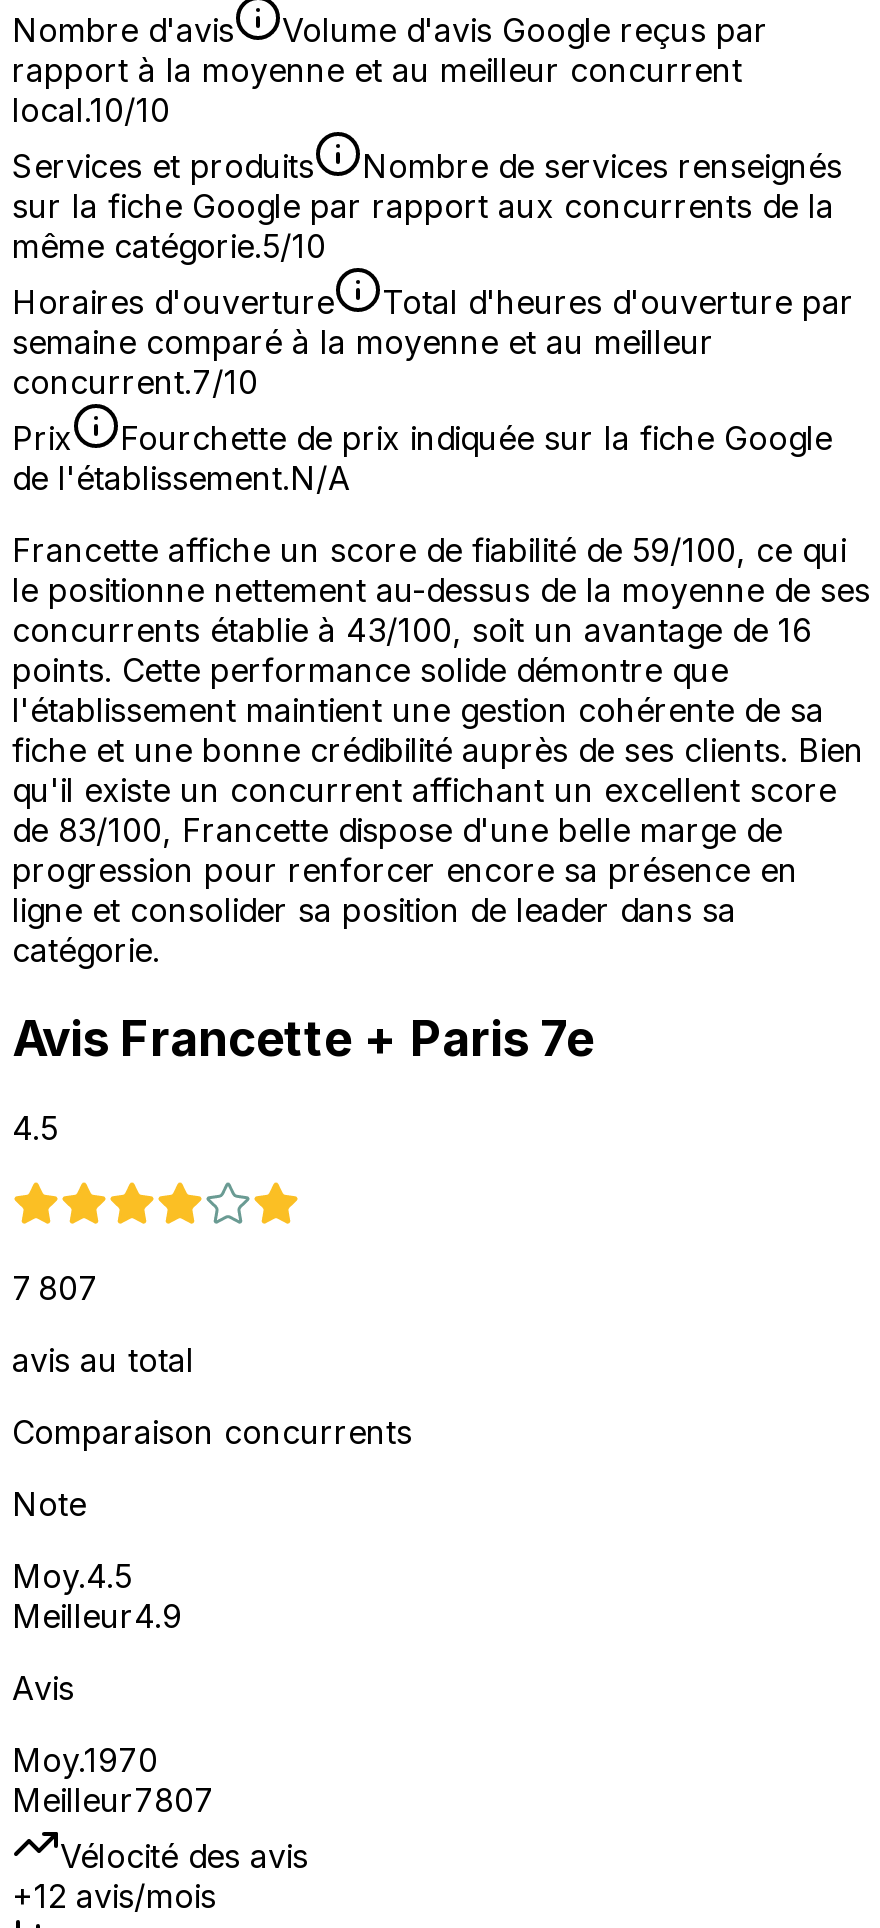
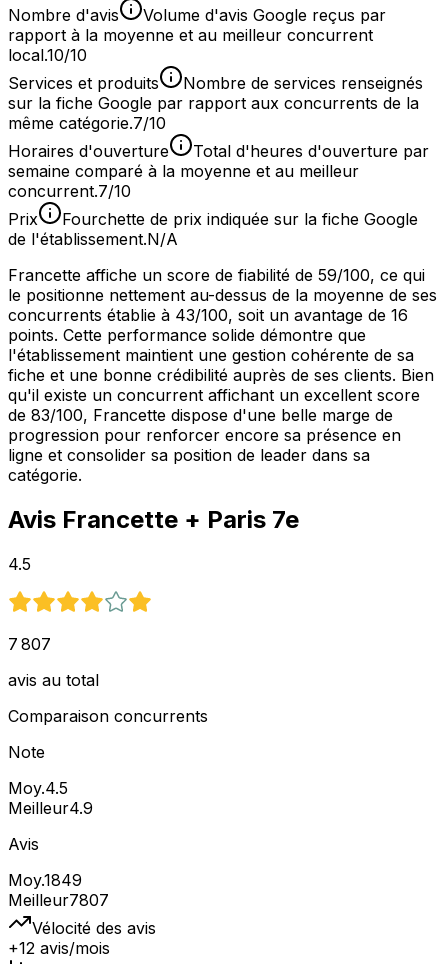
- même catégorie.5/10
+ même catégorie.7/10

- Moy.1970
+ Moy.1849
